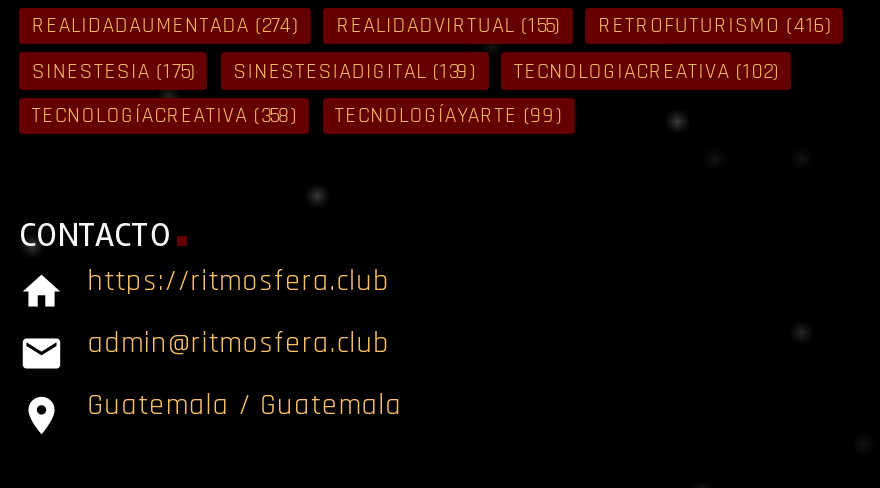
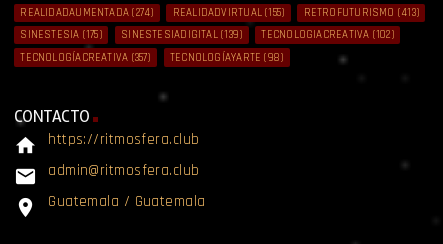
- RETROFUTURISMO (416)
+ RETROFUTURISMO (413)

- TECNOLOGÍACREATIVA (358)
+ TECNOLOGÍACREATIVA (357)

- TECNOLOGÍAYARTE (99)
+ TECNOLOGÍAYARTE (98)
